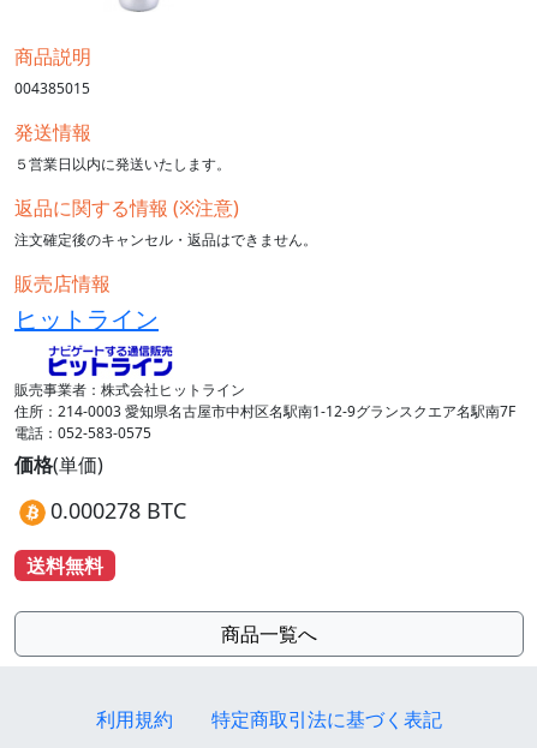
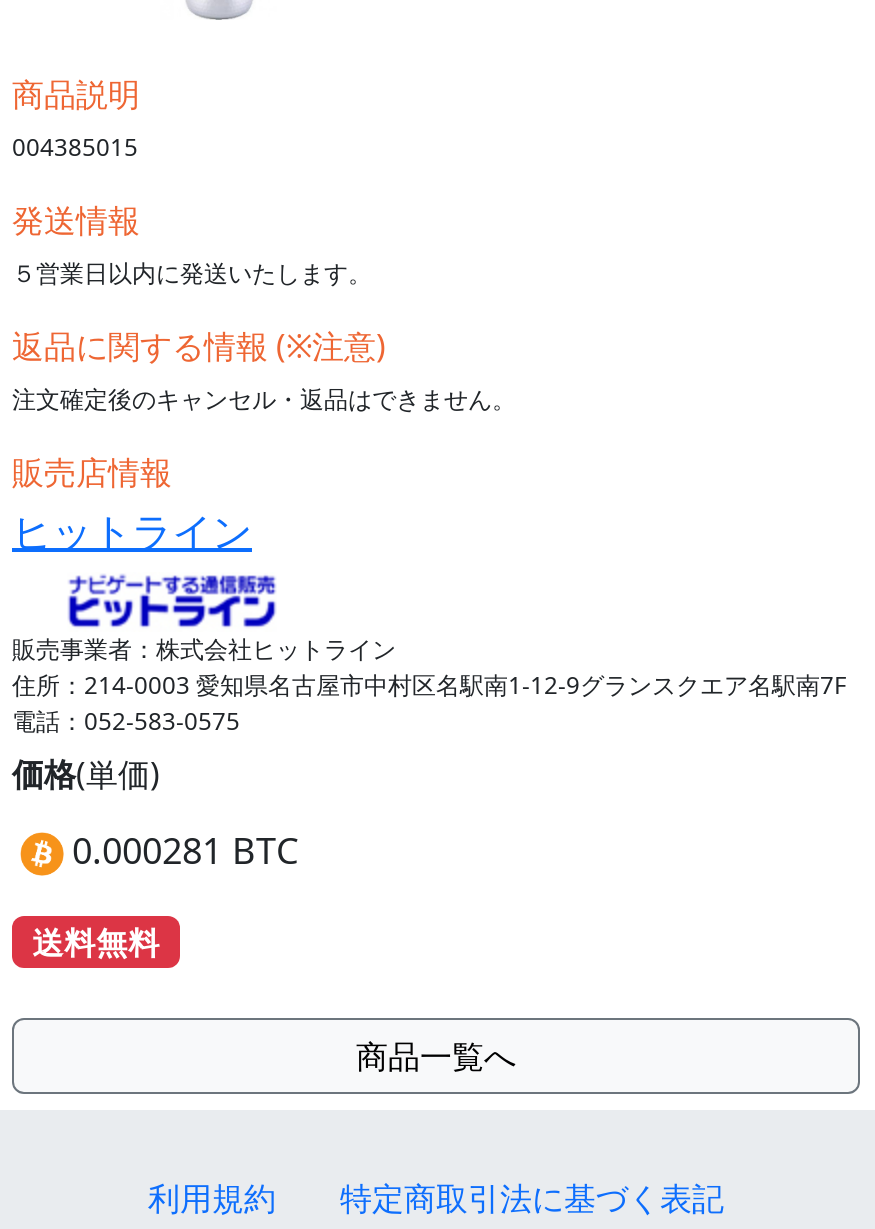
- 0.000278 BTC
+ 0.000281 BTC
